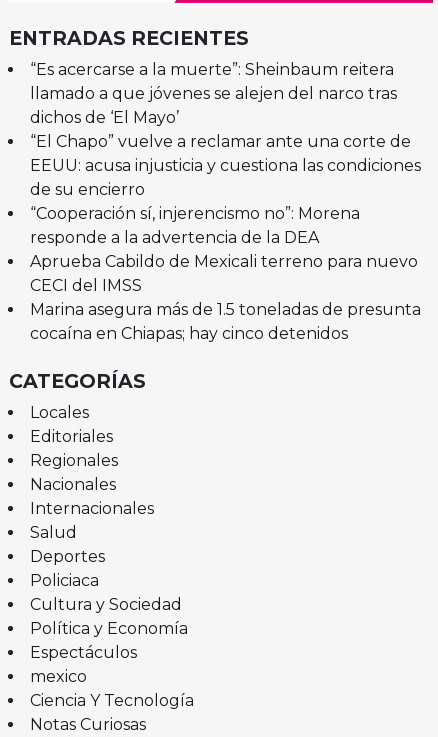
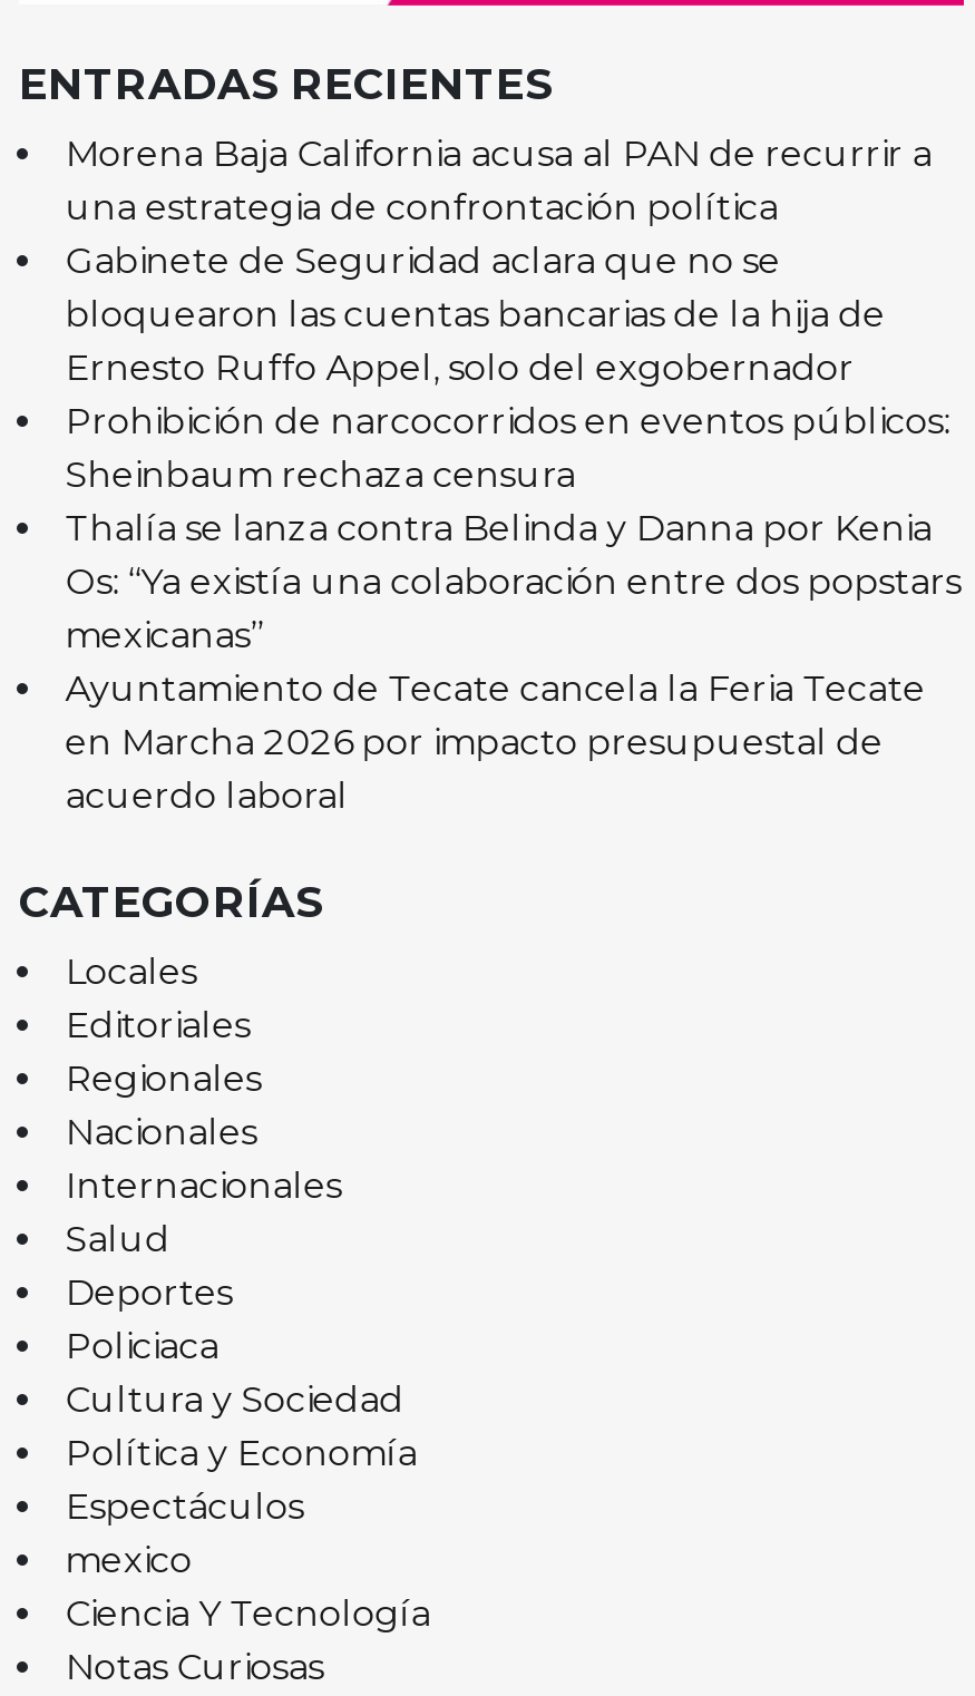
- “Es acercarse a la muerte”: Sheinbaum reitera
- llamado a que jóvenes se alejen del narco tras
- dichos de ‘El Mayo’
- “El Chapo” vuelve a reclamar ante una corte de
- EEUU: acusa injusticia y cuestiona las condiciones
- de su encierro
- “Cooperación sí, injerencismo no”: Morena
- responde a la advertencia de la DEA
- Aprueba Cabildo de Mexicali terreno para nuevo
- CECI del IMSS
- Marina asegura más de 1.5 toneladas de presunta
- cocaína en Chiapas; hay cinco detenidos
+ Morena Baja California acusa al PAN de recurrir a
+ una estrategia de confrontación política
+ Gabinete de Seguridad aclara que no se
+ bloquearon las cuentas bancarias de la hija de
+ Ernesto Ruffo Appel, solo del exgobernador
+ Prohibición de narcocorridos en eventos públicos:
+ Sheinbaum rechaza censura
+ Thalía se lanza contra Belinda y Danna por Kenia
+ Os: “Ya existía una colaboración entre dos popstars
+ mexicanas”
+ Ayuntamiento de Tecate cancela la Feria Tecate
+ en Marcha 2026 por impacto presupuestal de
+ acuerdo laboral
